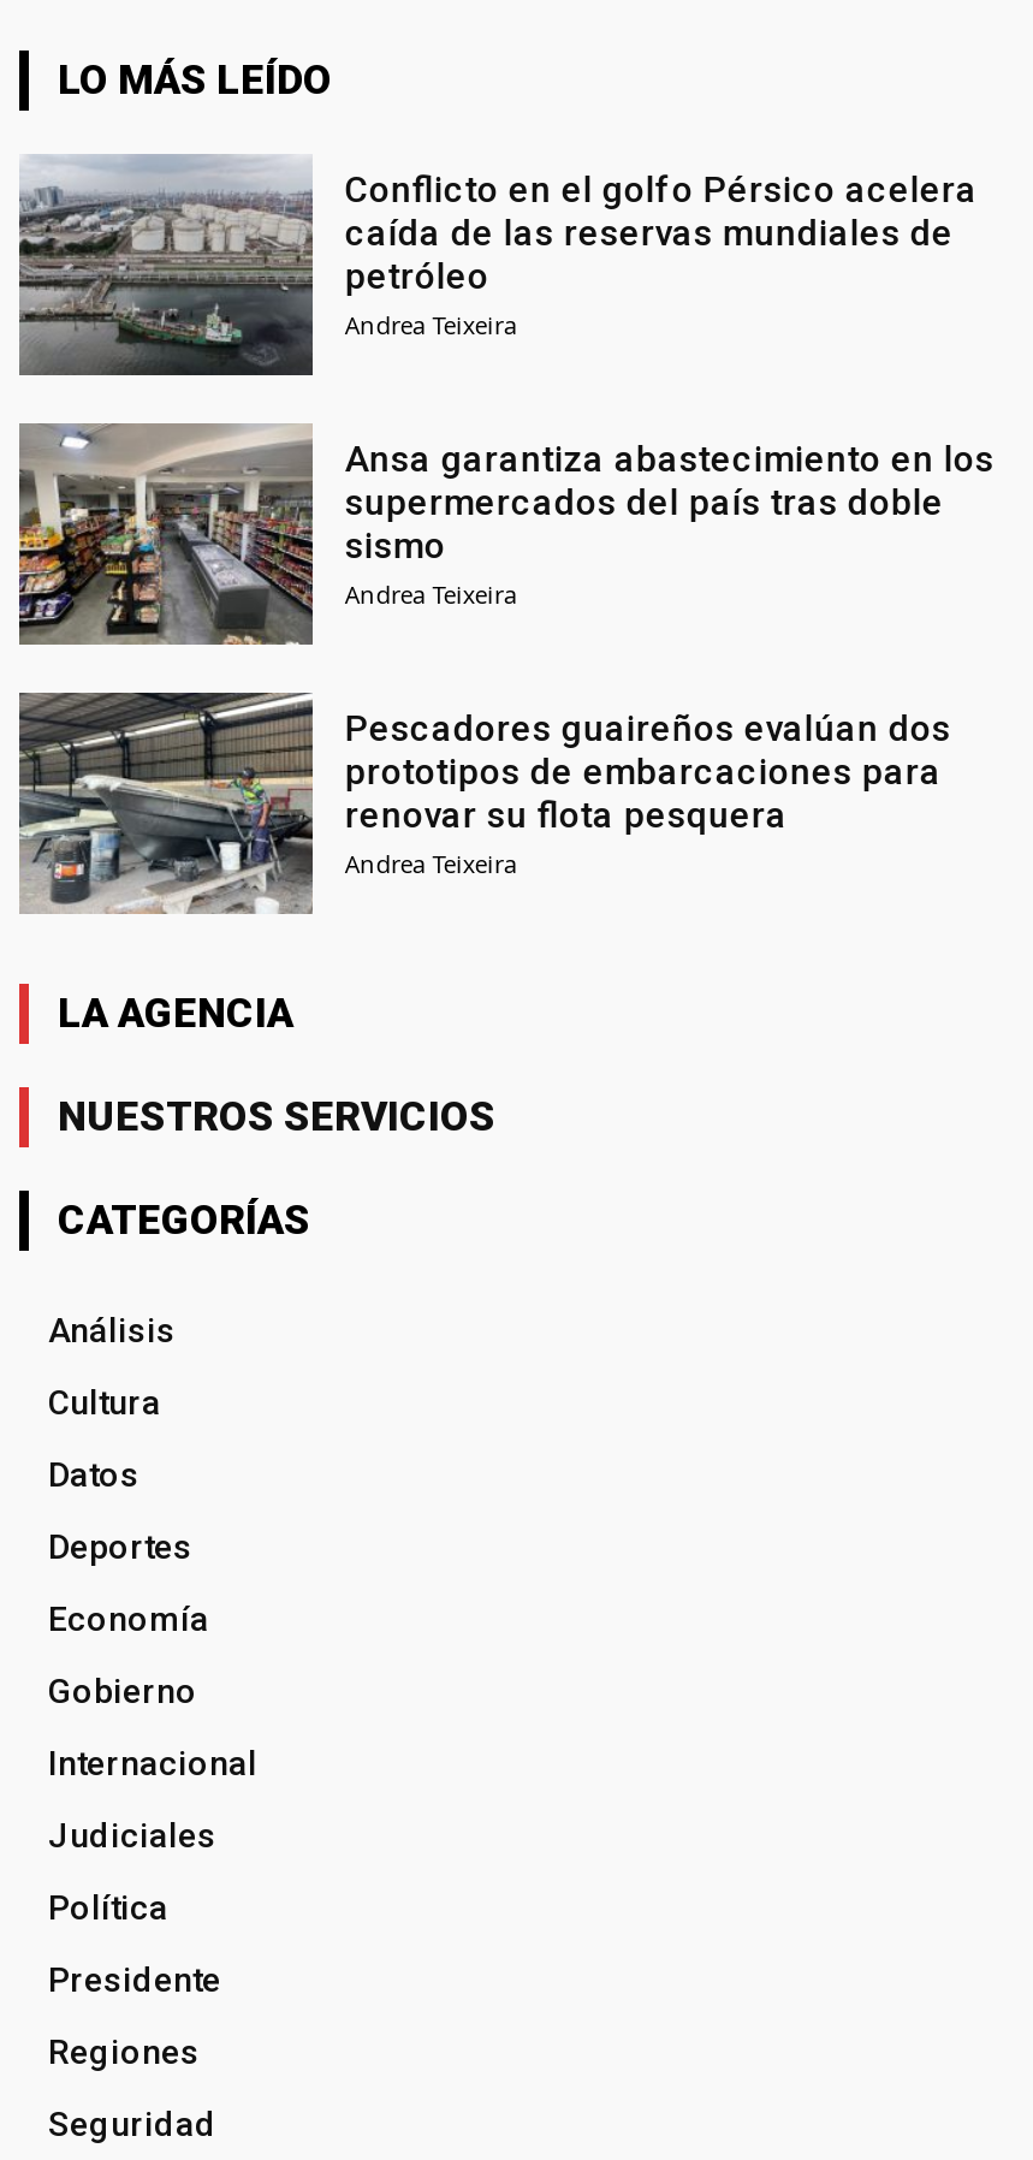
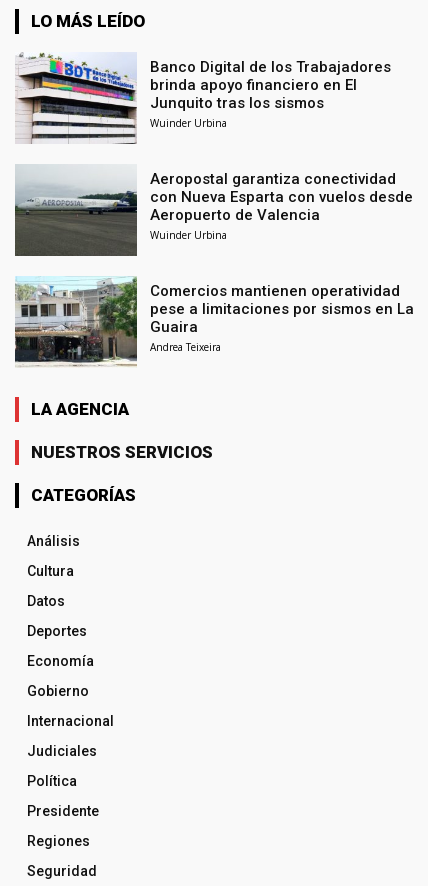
- [image]
- Conflicto en el golfo Pérsico acelera
- caída de las reservas mundiales de
- petróleo
- Andrea Teixeira
+ [image]
+ Banco Digital de los Trabajadores
+ brinda apoyo financiero en El
+ Junquito tras los sismos
+ Wuinder Urbina

- [image]
- Ansa garantiza abastecimiento en los
- supermercados del país tras doble
- sismo
- Andrea Teixeira
+ [image]
+ Aeropostal garantiza conectividad
+ con Nueva Esparta con vuelos desde
+ Aeropuerto de Valencia
+ Wuinder Urbina

- [image]
- Pescadores guaireños evalúan dos
- prototipos de embarcaciones para
- renovar su flota pesquera
+ [image]
+ Comercios mantienen operatividad
+ pese a limitaciones por sismos en La
+ Guaira
